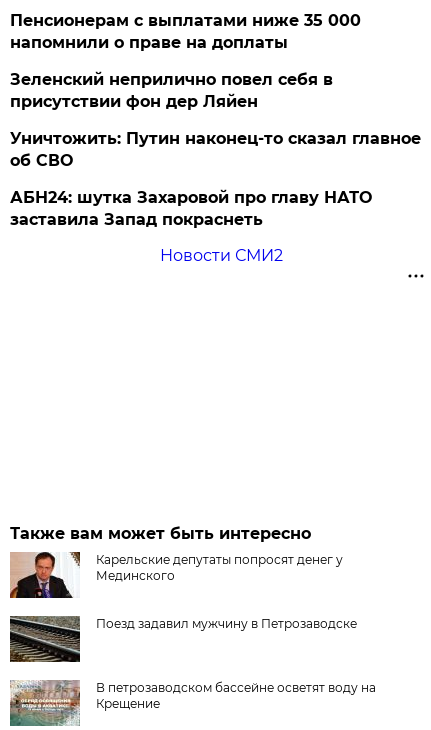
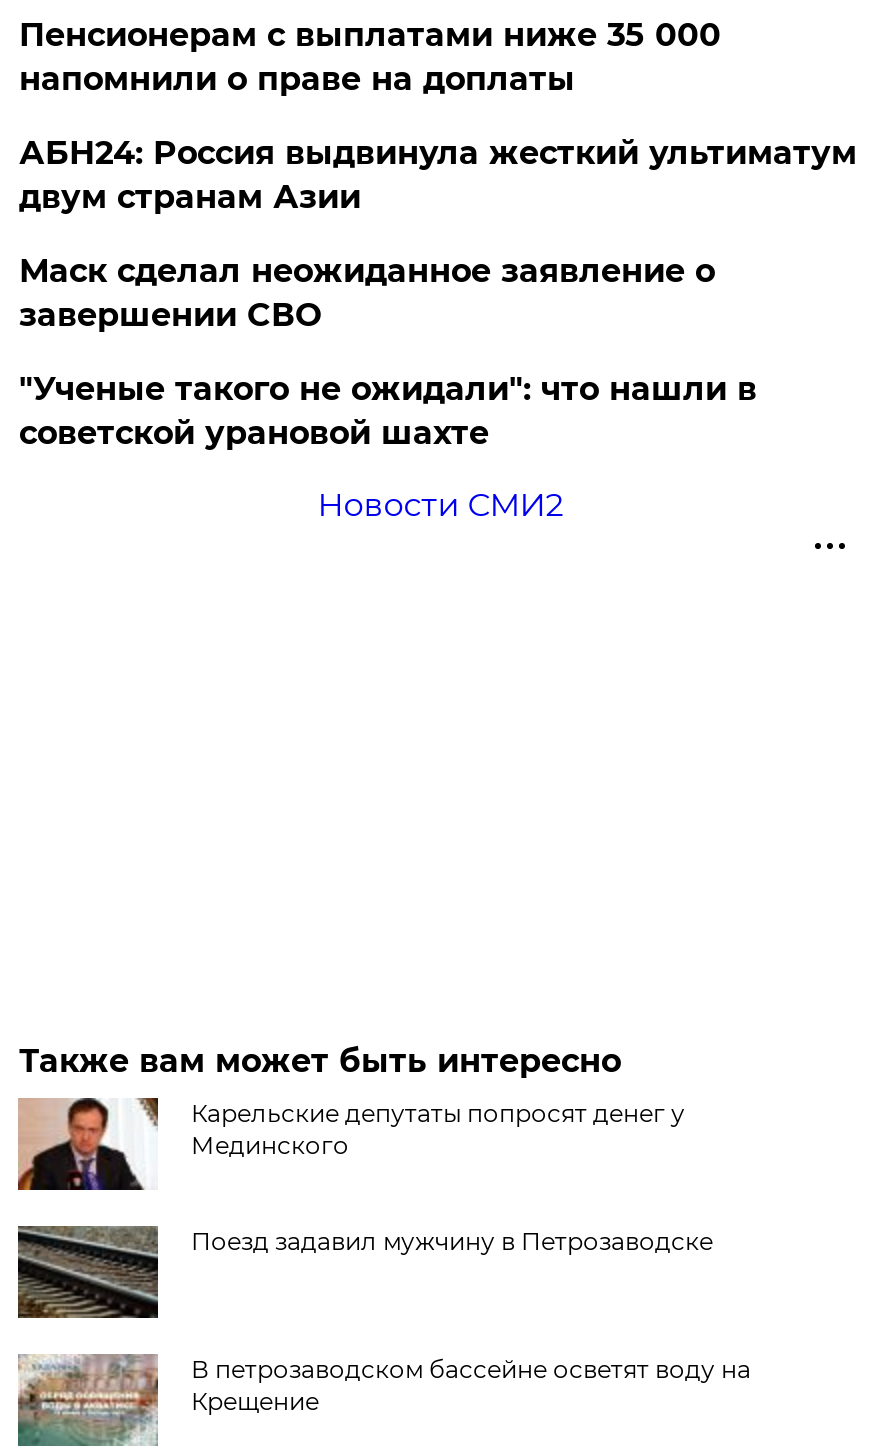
- Зеленский неприлично повел cебя в
- присутствии фон дер Ляйен
+ АБН24: Россия выдвинула жесткий ультиматум
+ двум странам Азии

- Уничтожить: Путин наконец-то сказал главное
- об СВО
+ Маск сделал неожиданное заявление о
+ завершении СВО

- АБН24: шутка Захаровой про главу НАТО
- заставила Запад покраснеть
+ "Ученые такого не ожидали": что нашли в
+ советской урановой шахте
